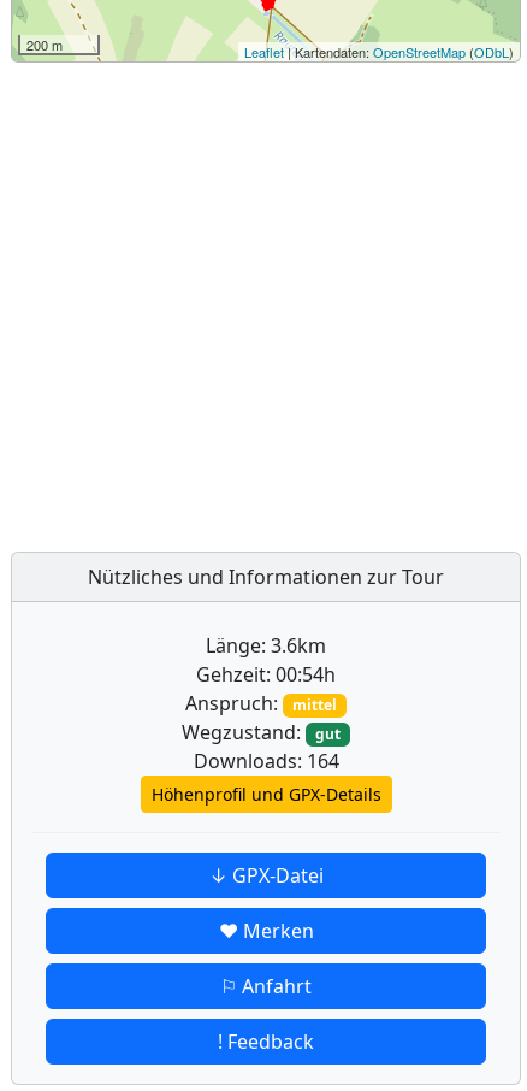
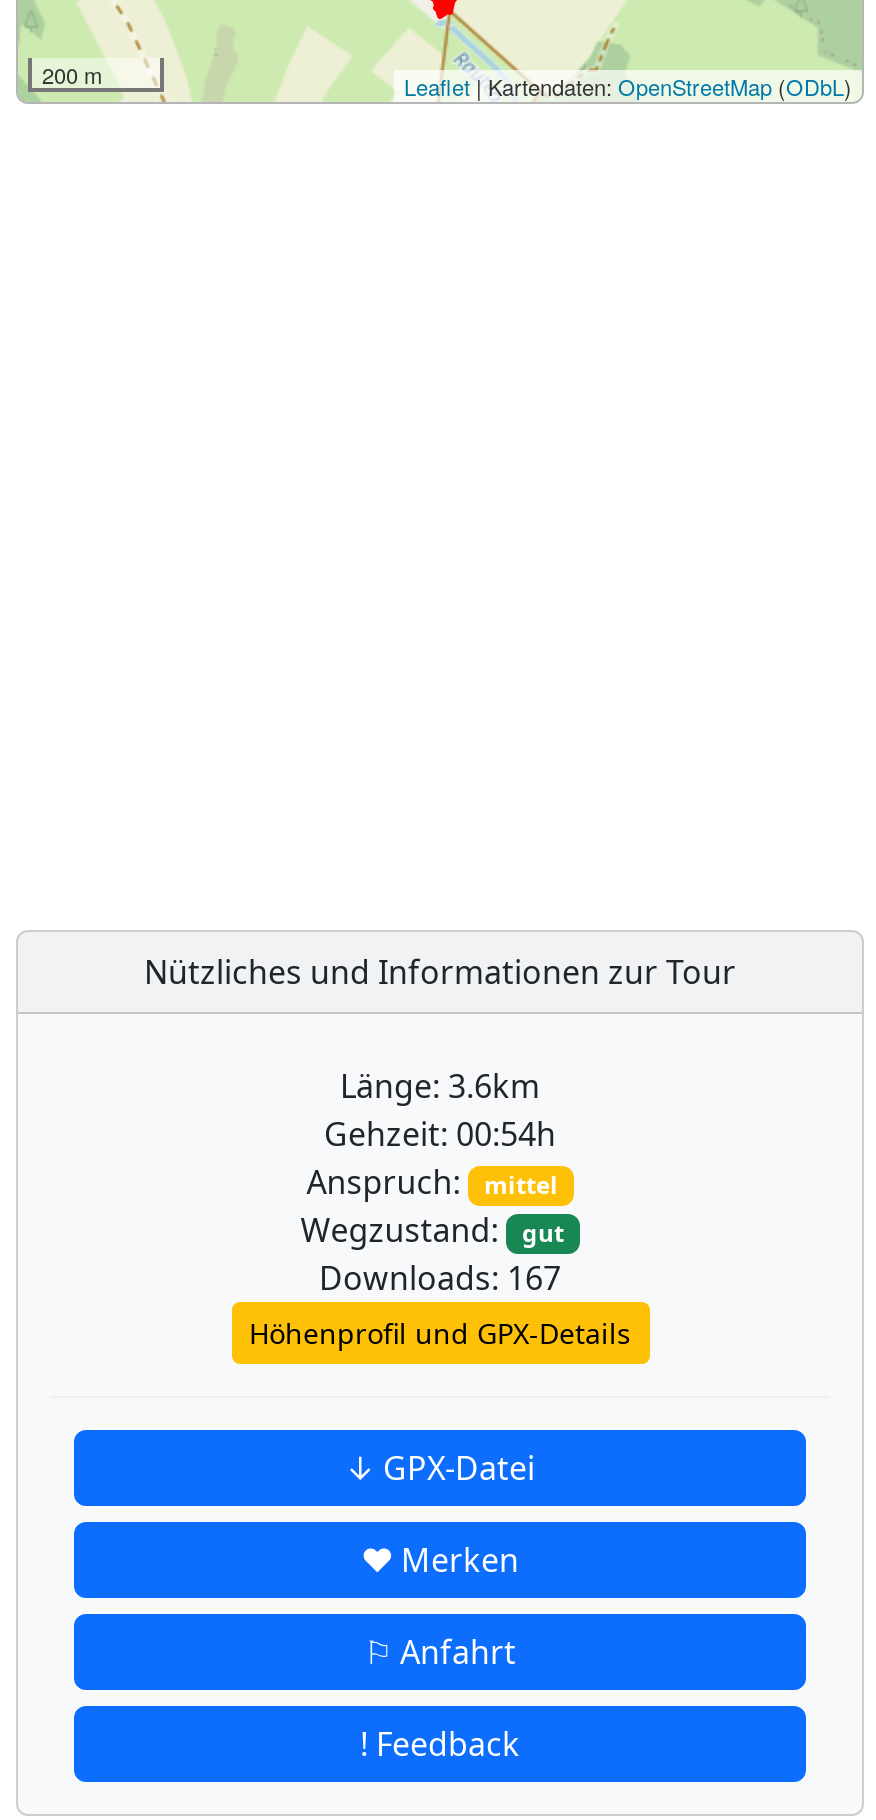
- Downloads: 164
+ Downloads: 167
